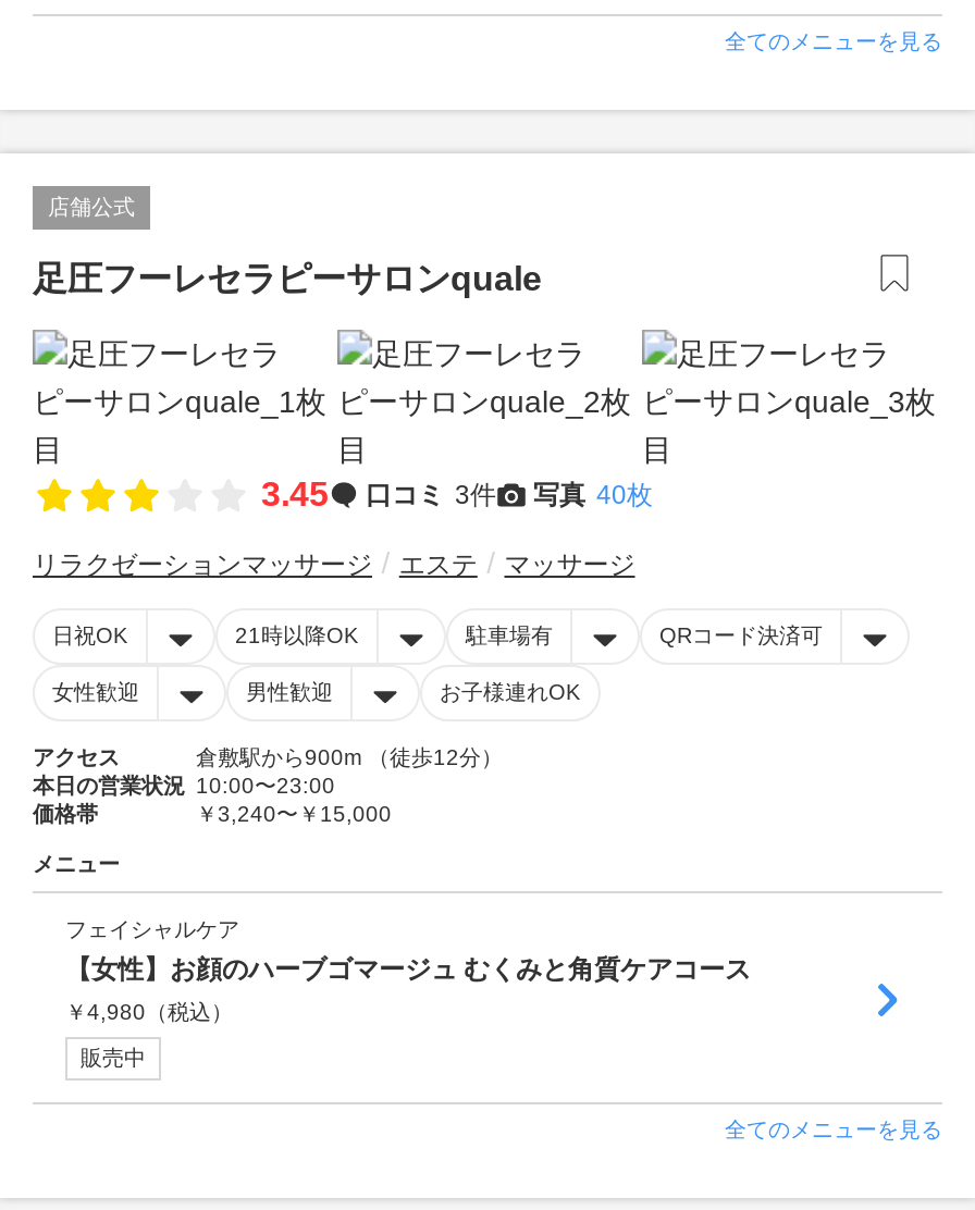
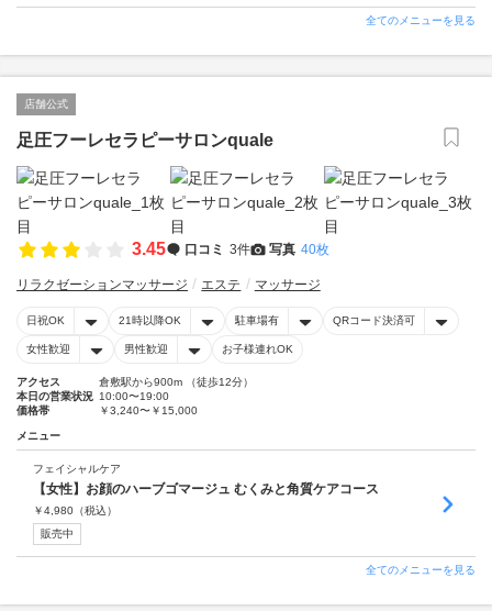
- 本日の営業状況 10:00〜23:00
+ 本日の営業状況 10:00〜19:00
